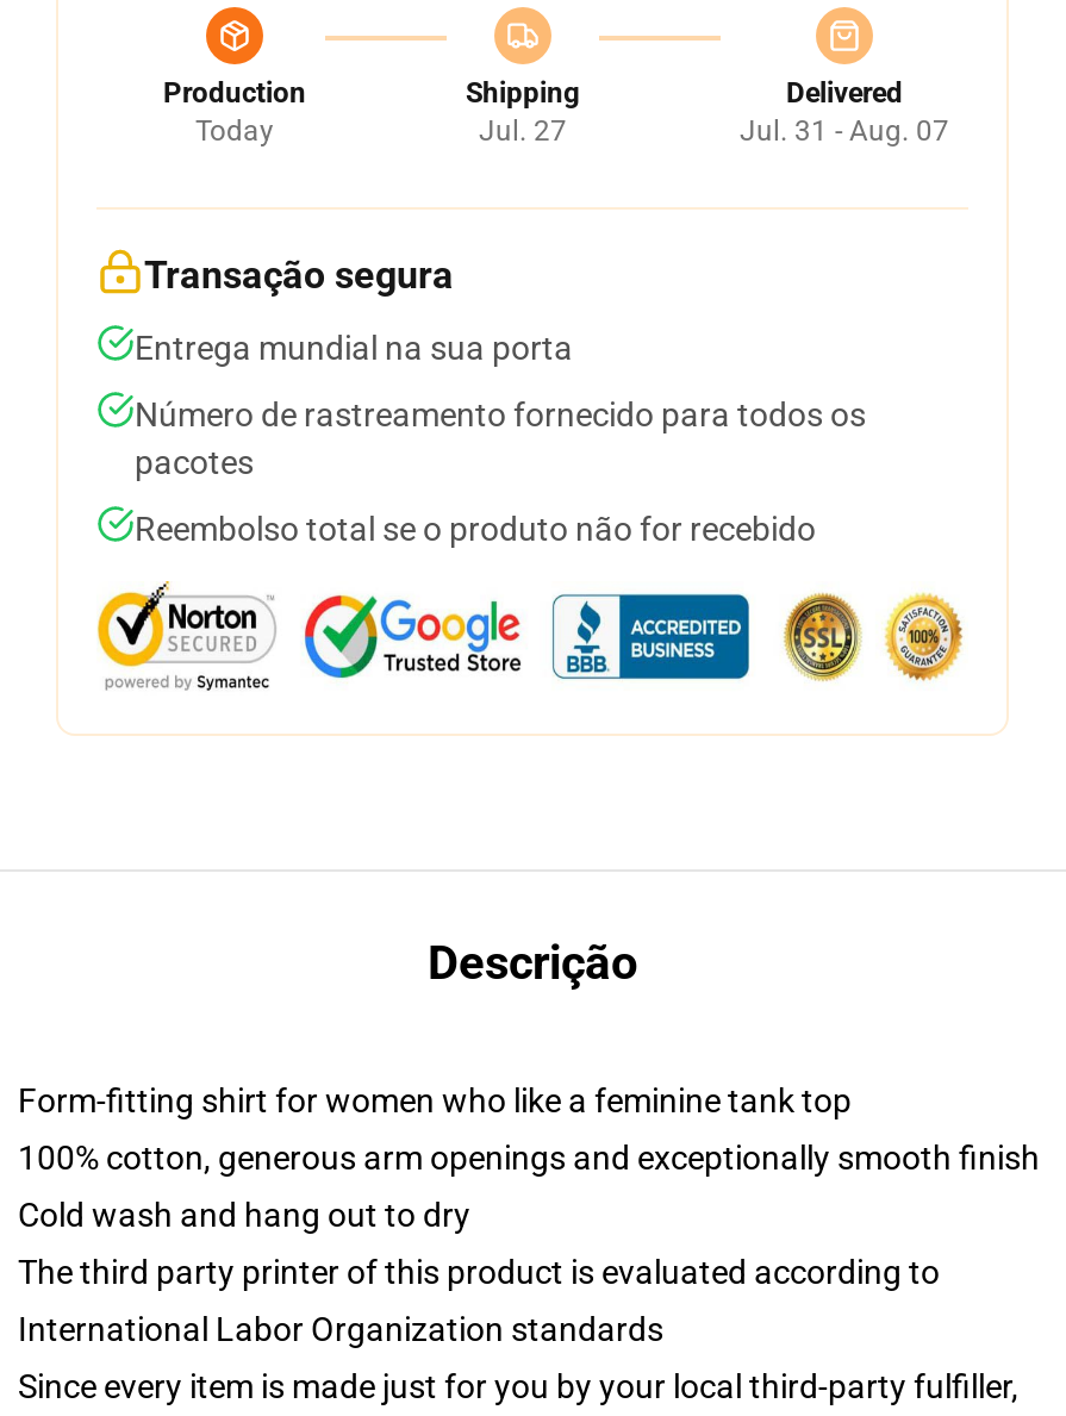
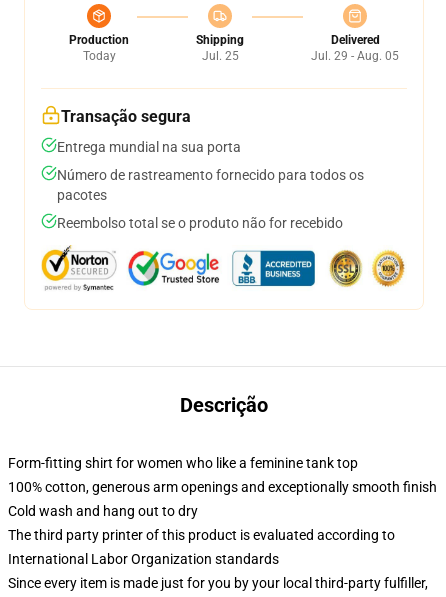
- Jul. 27
+ Jul. 25

- Jul. 31 - Aug. 07
+ Jul. 29 - Aug. 05
